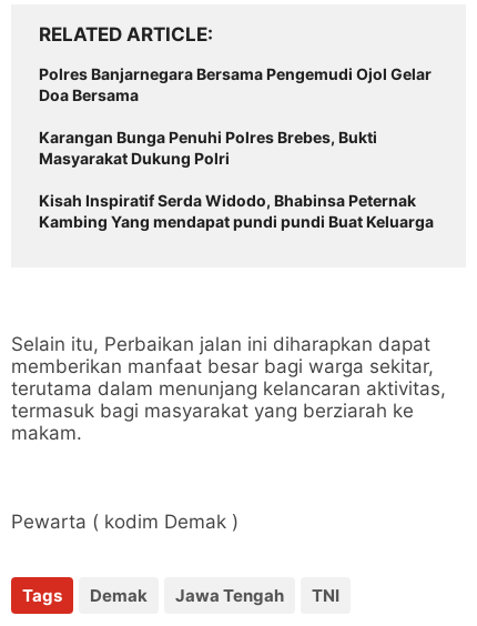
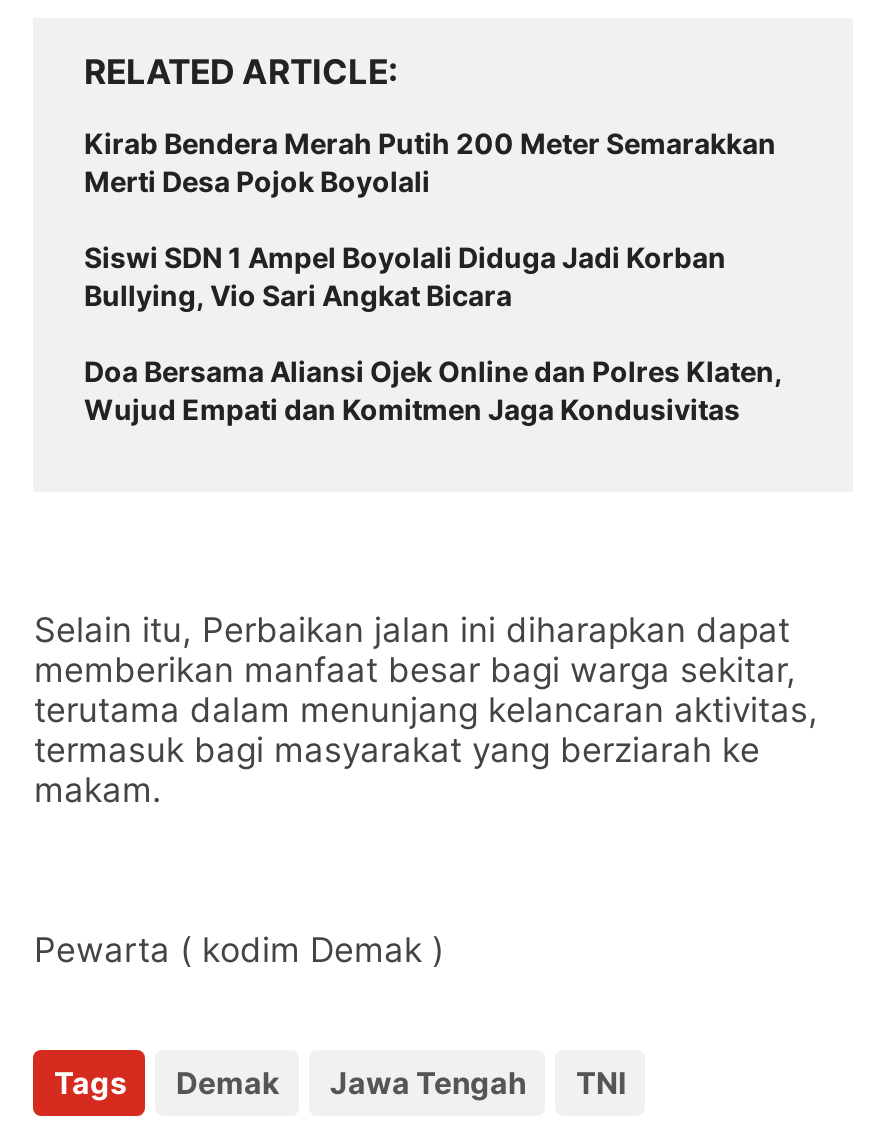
- Polres Banjarnegara Bersama Pengemudi Ojol Gelar
- Doa Bersama
+ Kirab Bendera Merah Putih 200 Meter Semarakkan
+ Merti Desa Pojok Boyolali

- Karangan Bunga Penuhi Polres Brebes, Bukti
- Masyarakat Dukung Polri
+ Siswi SDN 1 Ampel Boyolali Diduga Jadi Korban
+ Bullying, Vio Sari Angkat Bicara

- Kisah Inspiratif Serda Widodo, Bhabinsa Peternak
- Kambing Yang mendapat pundi pundi Buat Keluarga
+ Doa Bersama Aliansi Ojek Online dan Polres Klaten,
+ Wujud Empati dan Komitmen Jaga Kondusivitas
